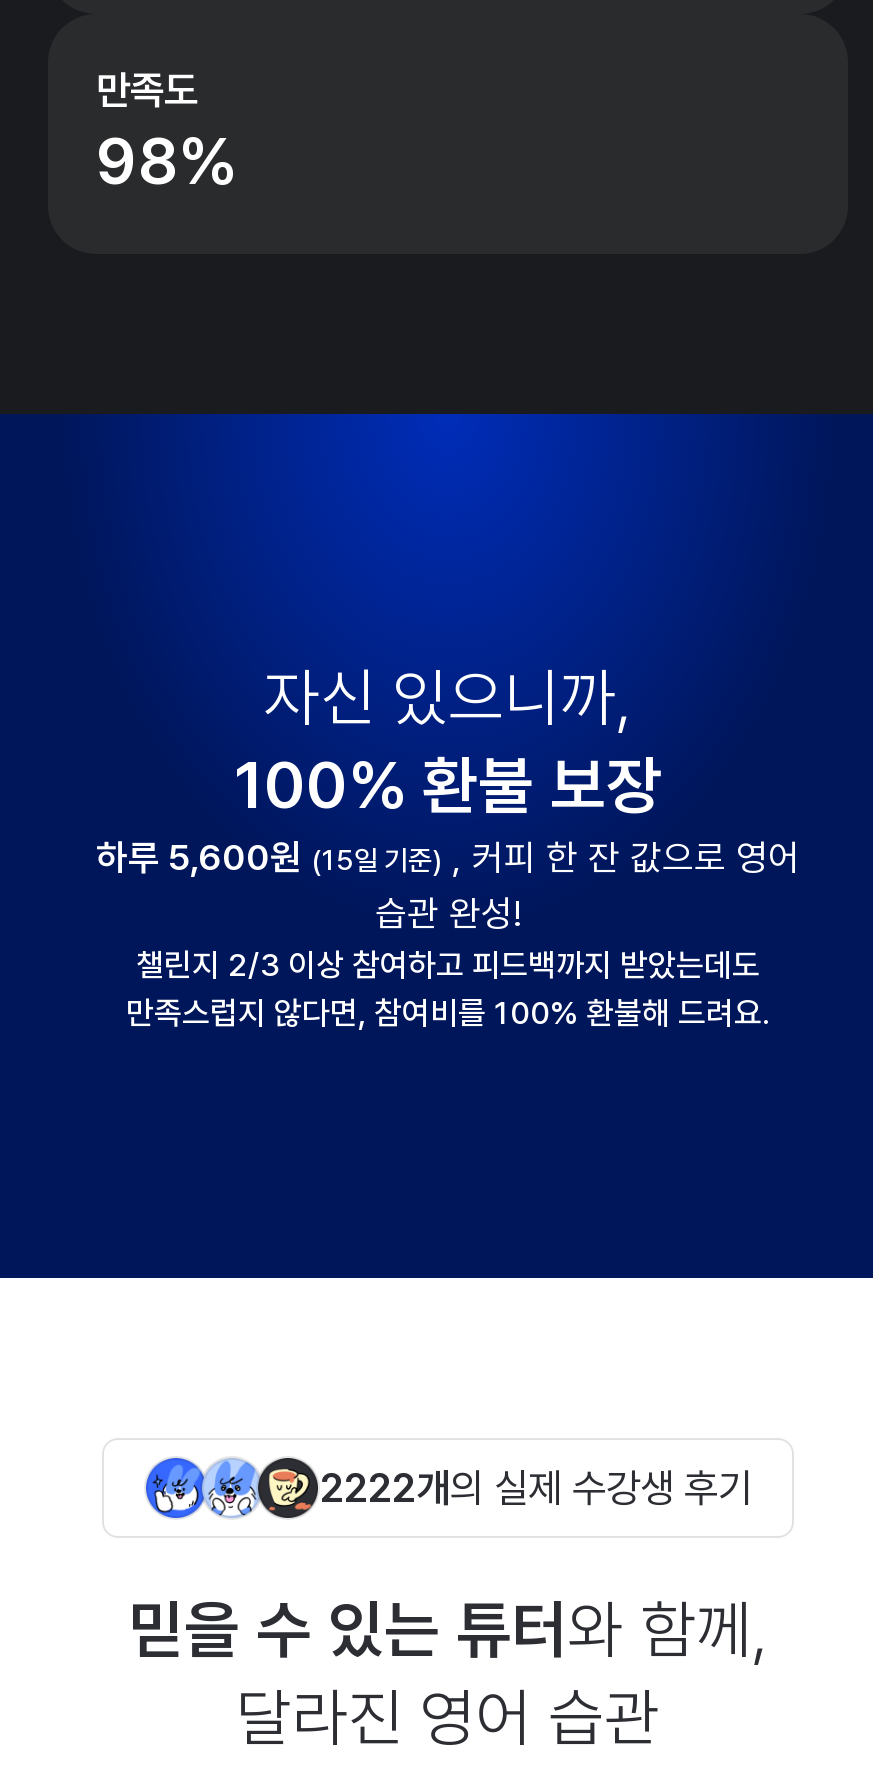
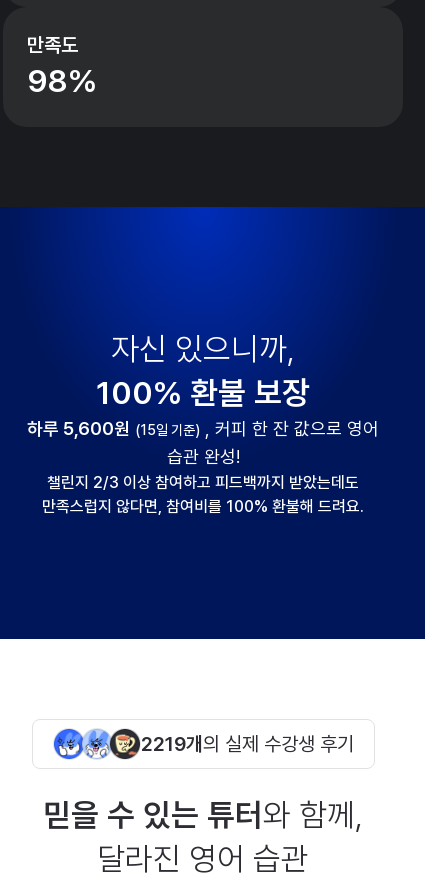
- 2222개의 실제 수강생 후기
+ 2219개의 실제 수강생 후기
